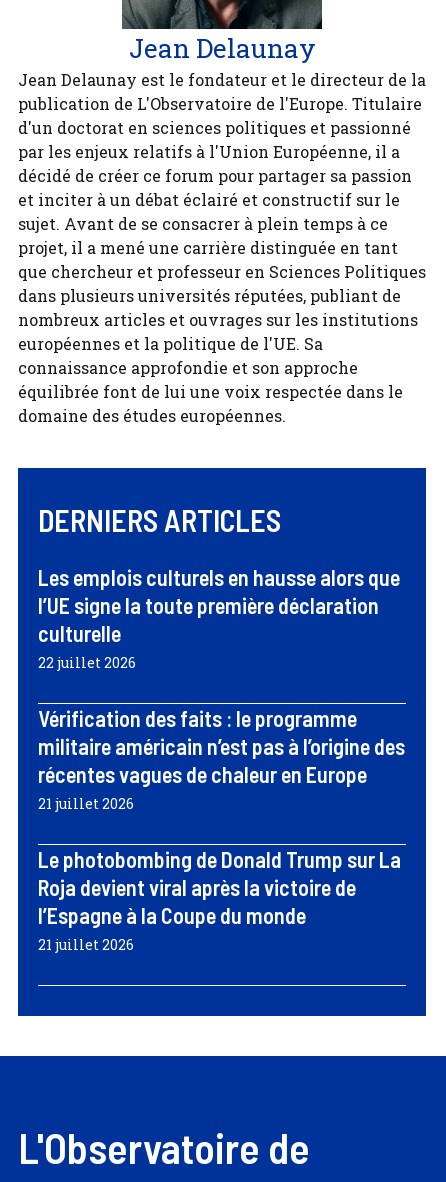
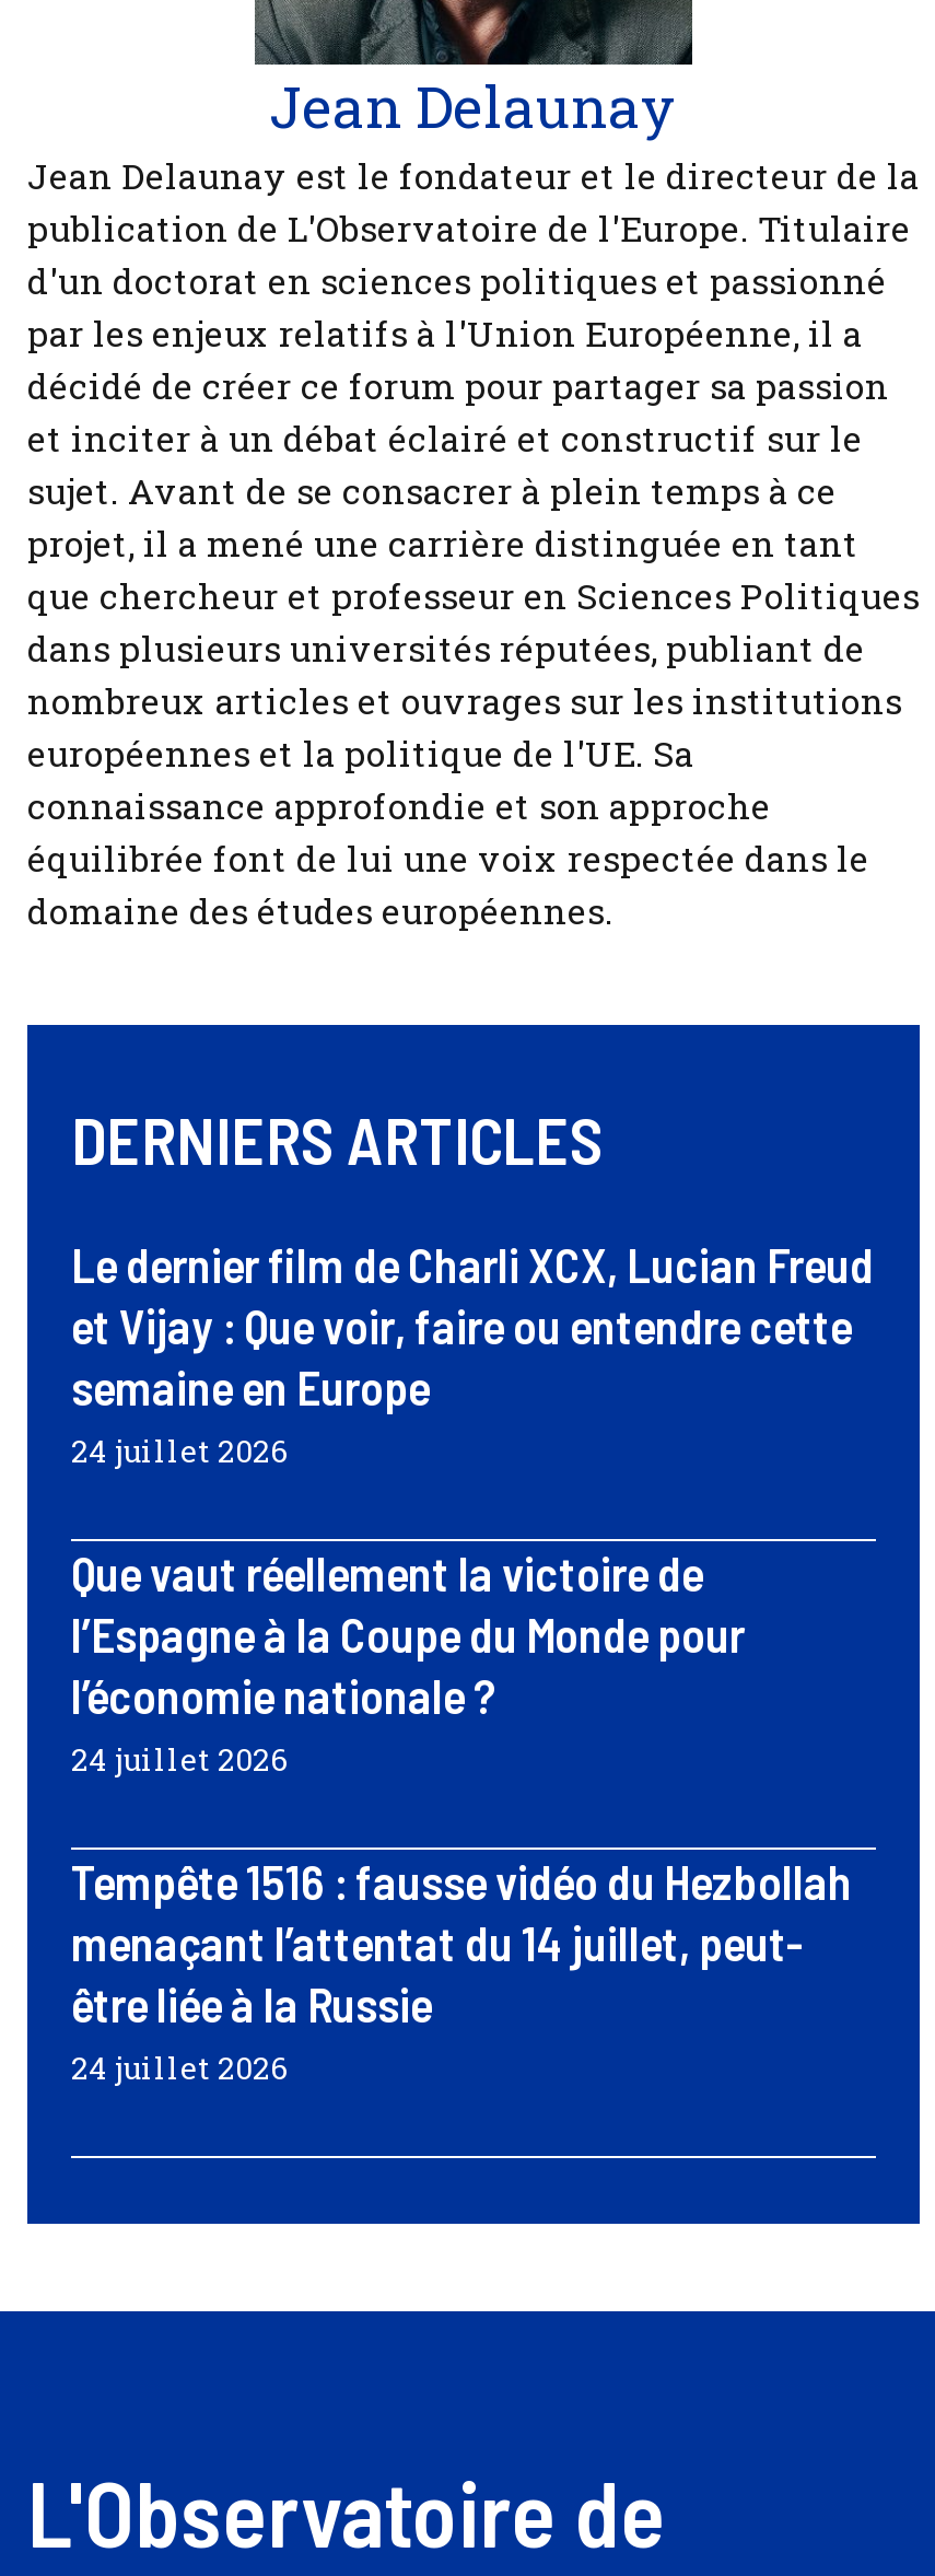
- Les emplois culturels en hausse alors que
- l’UE signe la toute première déclaration
- culturelle
- 22 juillet 2026
+ Le dernier film de Charli XCX, Lucian Freud
+ et Vijay : Que voir, faire ou entendre cette
+ semaine en Europe
+ 24 juillet 2026

- Vérification des faits : le programme
- militaire américain n’est pas à l’origine des
- récentes vagues de chaleur en Europe
- 21 juillet 2026
+ Que vaut réellement la victoire de
+ l’Espagne à la Coupe du Monde pour
+ l’économie nationale ?
+ 24 juillet 2026

- Le photobombing de Donald Trump sur La
- Roja devient viral après la victoire de
- l’Espagne à la Coupe du monde
- 21 juillet 2026
+ Tempête 1516 : fausse vidéo du Hezbollah
+ menaçant l’attentat du 14 juillet, peut-
+ être liée à la Russie
+ 24 juillet 2026
